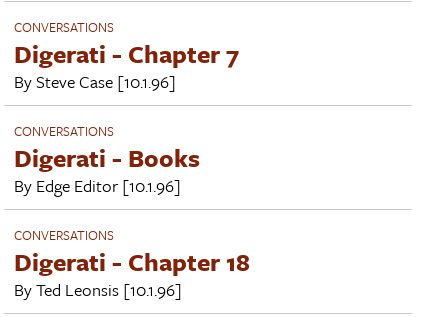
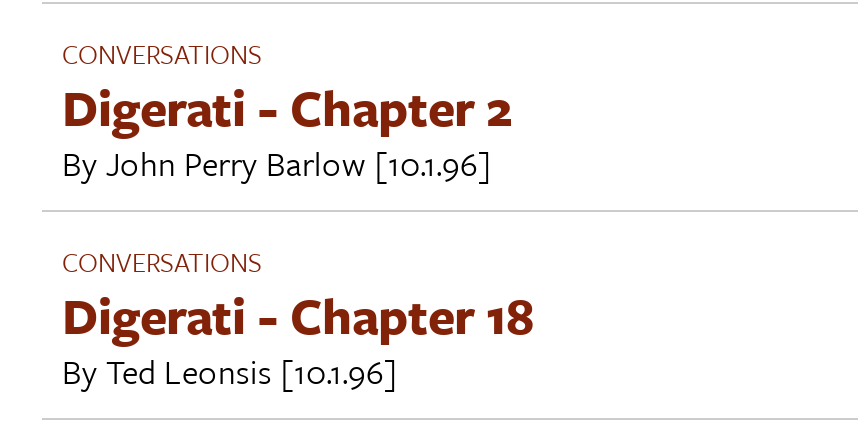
- Digerati - Chapter 7
- By Steve Case [10.1.96]
- CONVERSATIONS
- Digerati - Books
- By Edge Editor [10.1.96]
+ Digerati - Chapter 2
+ By John Perry Barlow [10.1.96]
